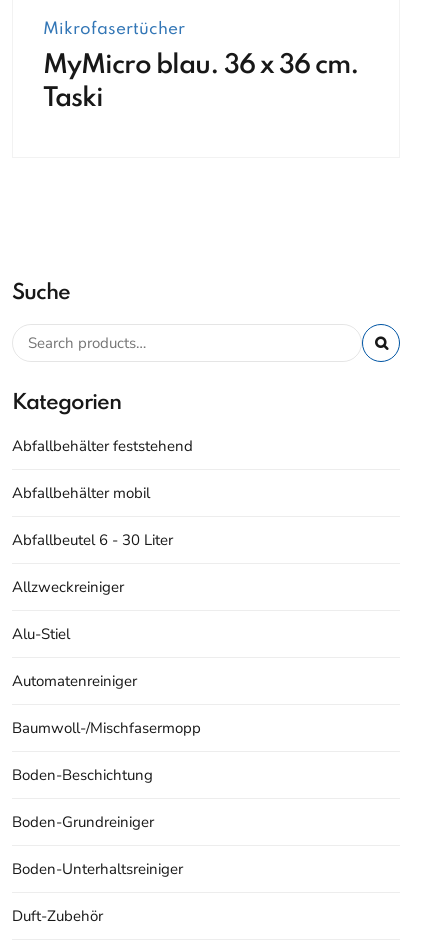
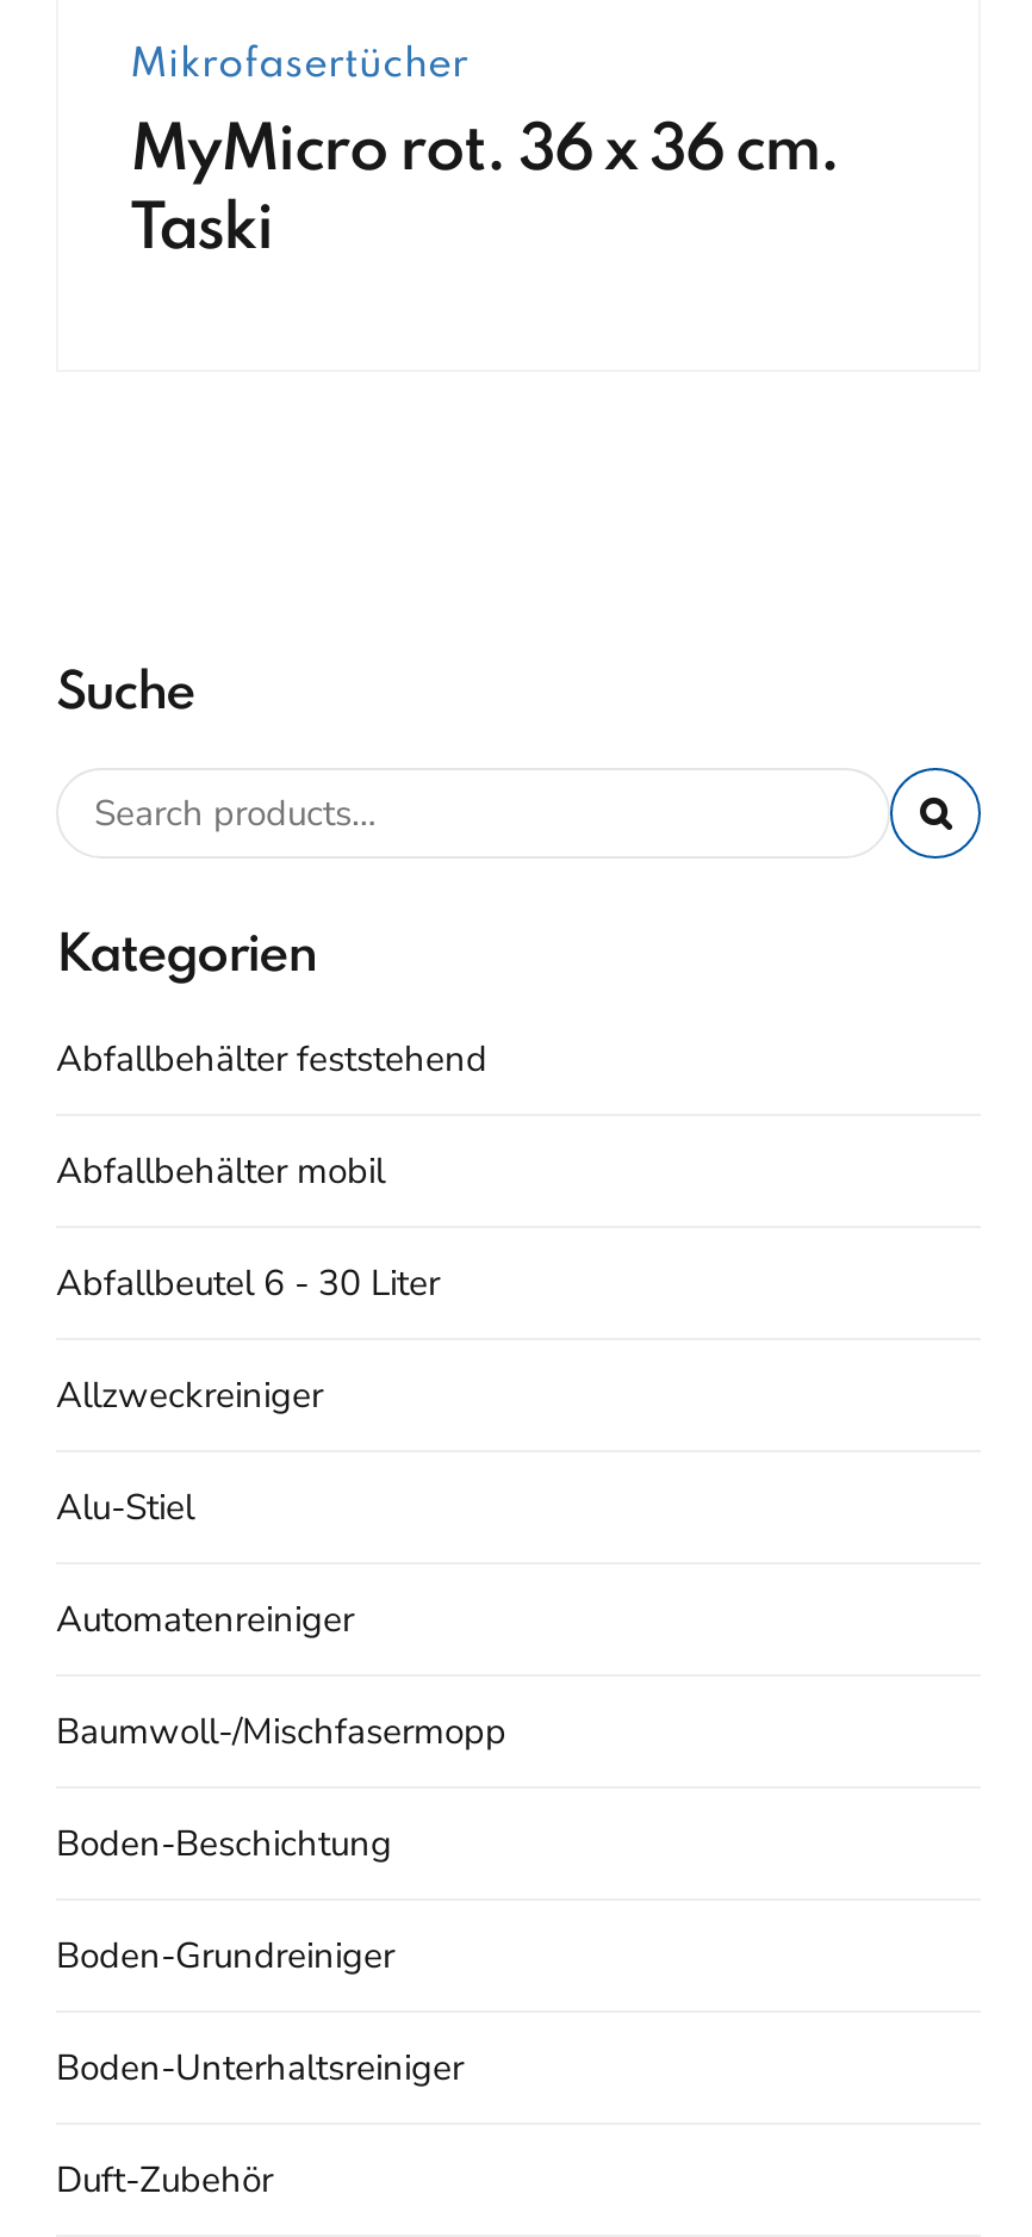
- MyMicro blau. 36 x 36 cm.
+ MyMicro rot. 36 x 36 cm.
